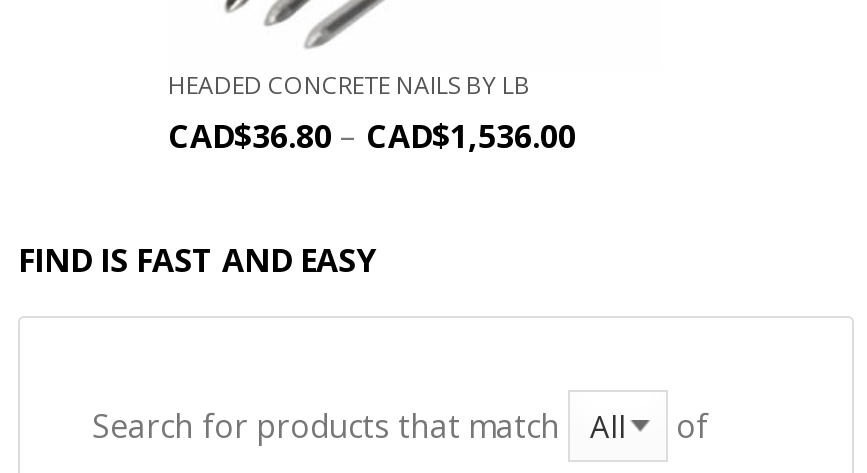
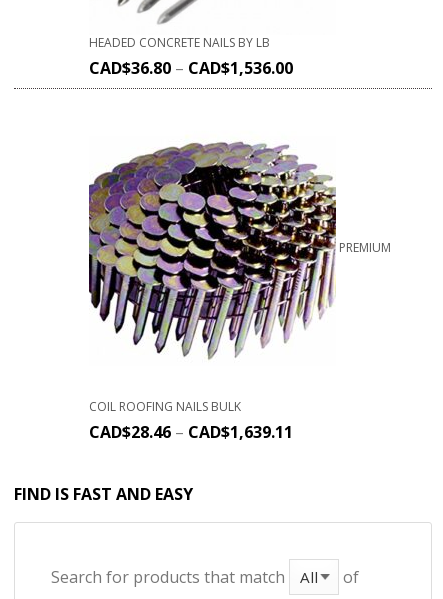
+ [image]
+ PREMIUM

+ COIL ROOFING NAILS BULK
+ CAD$28.46 – CAD$1,639.11
